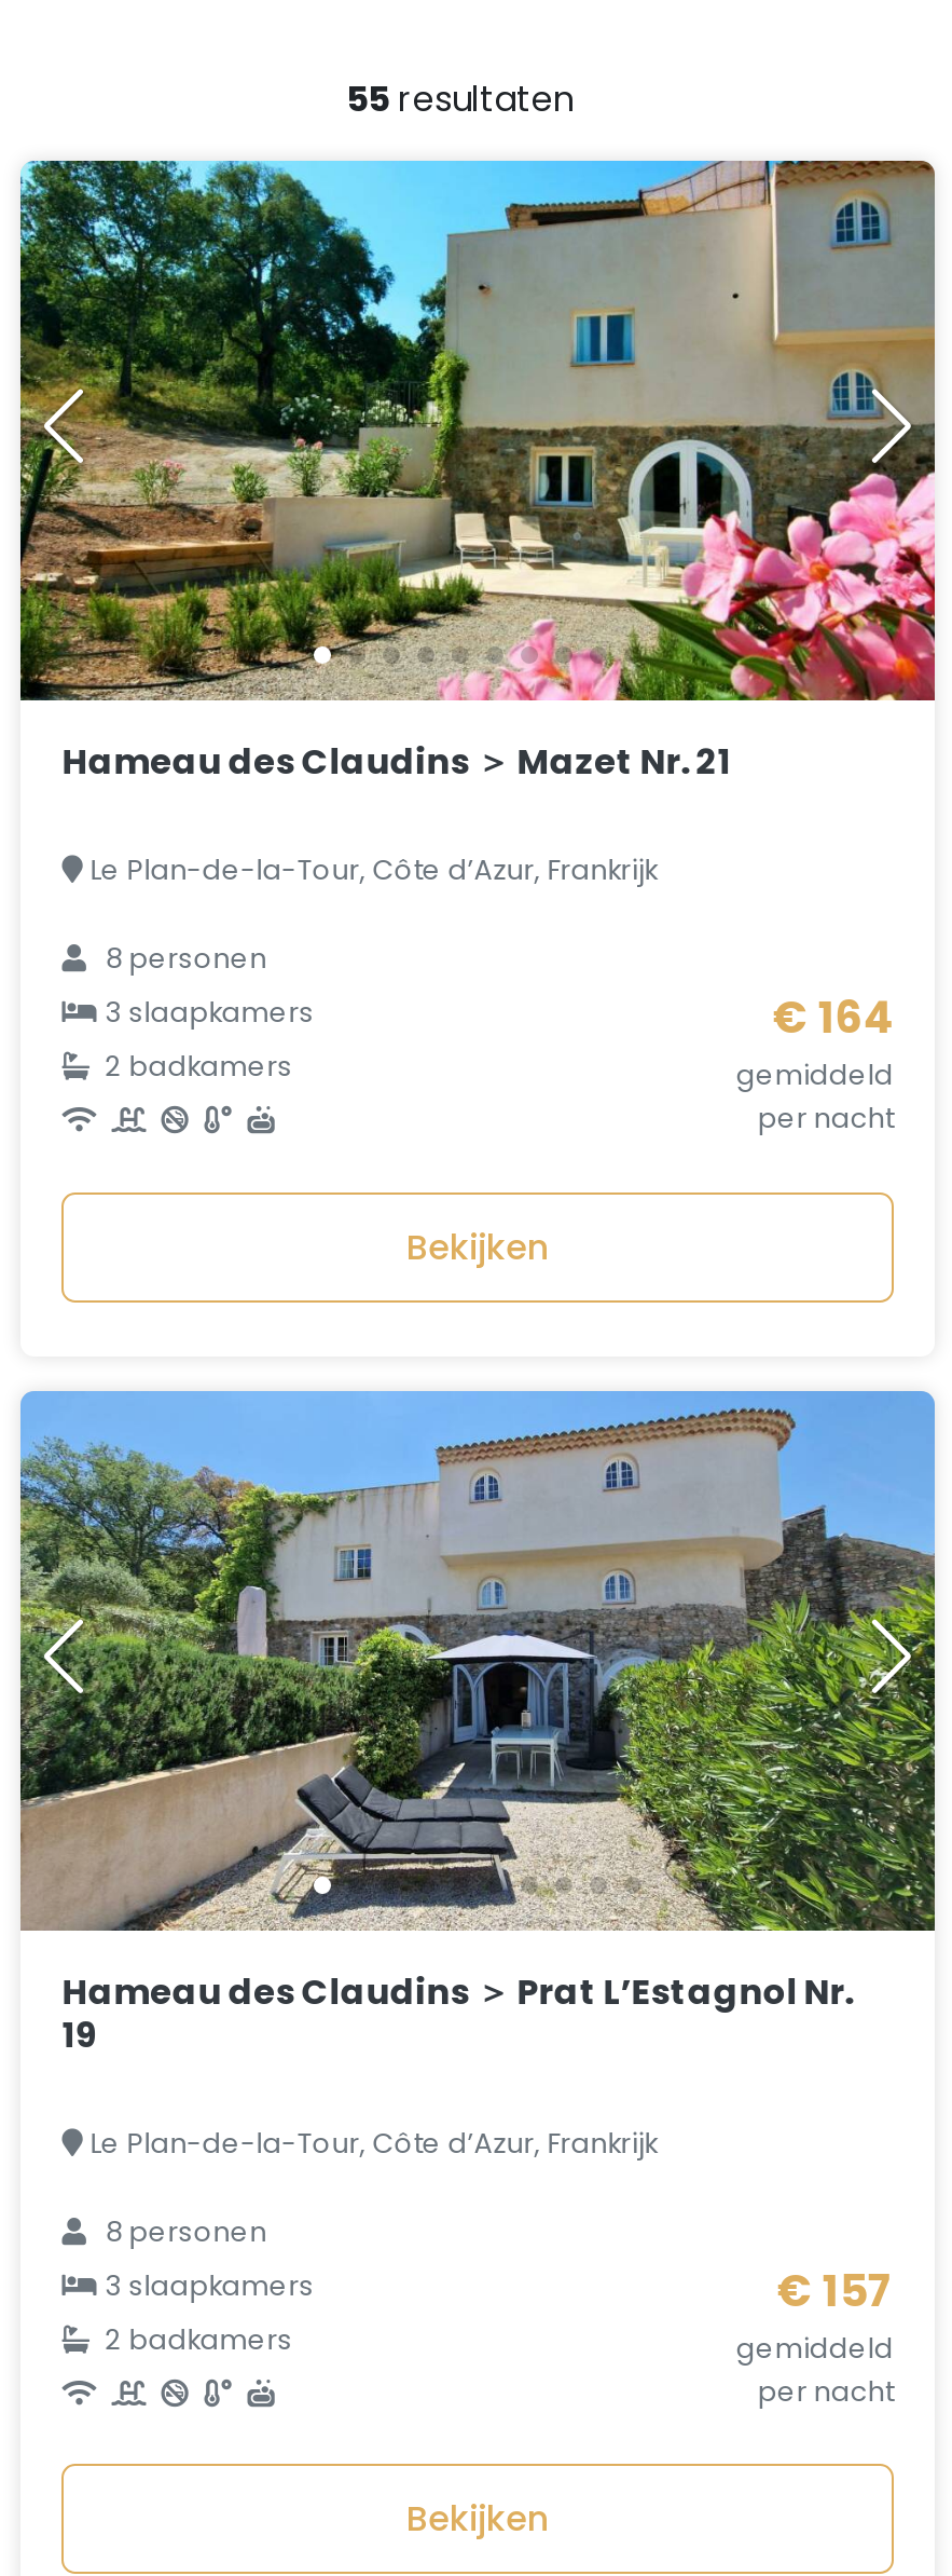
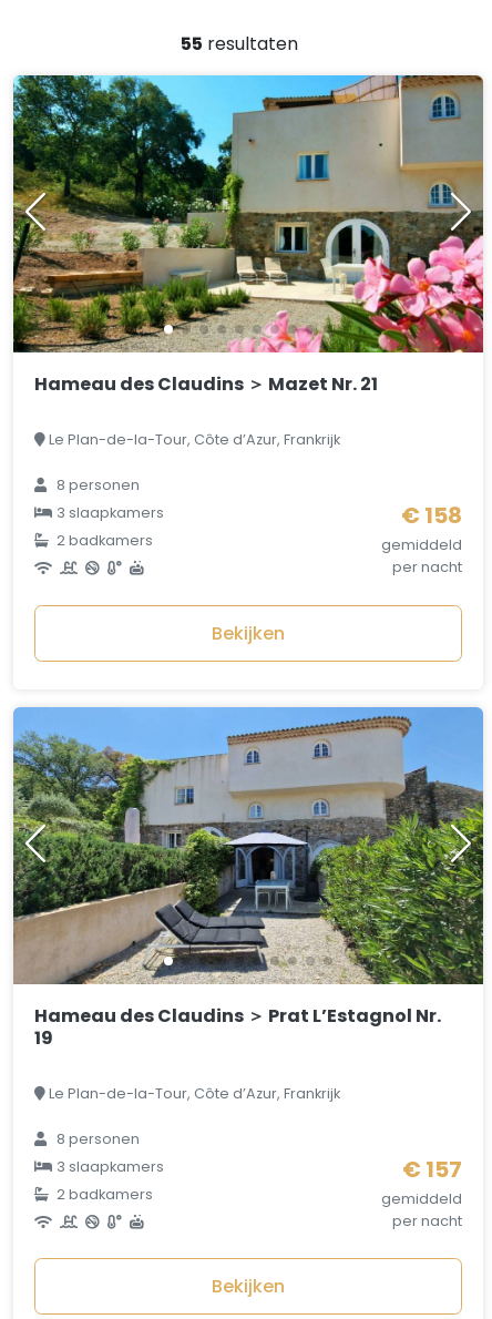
- € 164
+ € 158
